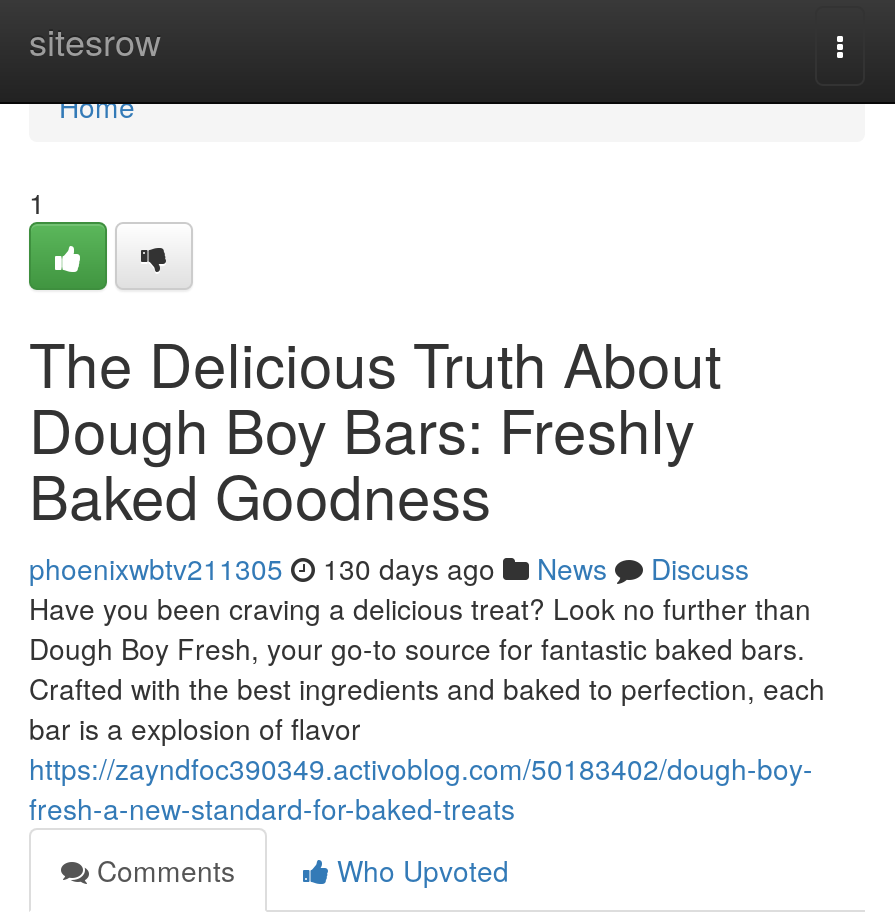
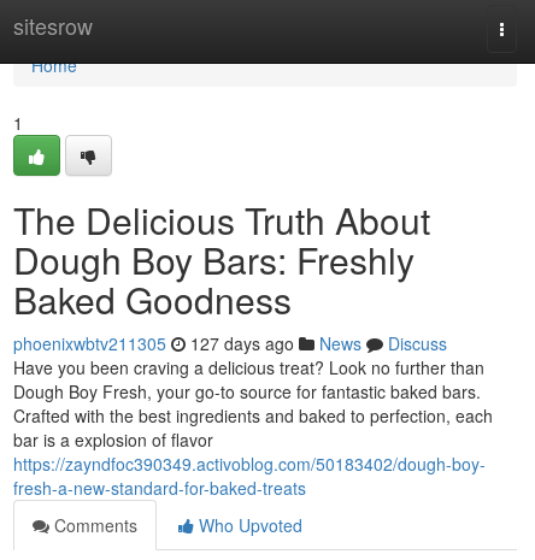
- phoenixwbtv211305 130 days ago News Discuss
+ phoenixwbtv211305 127 days ago News Discuss
